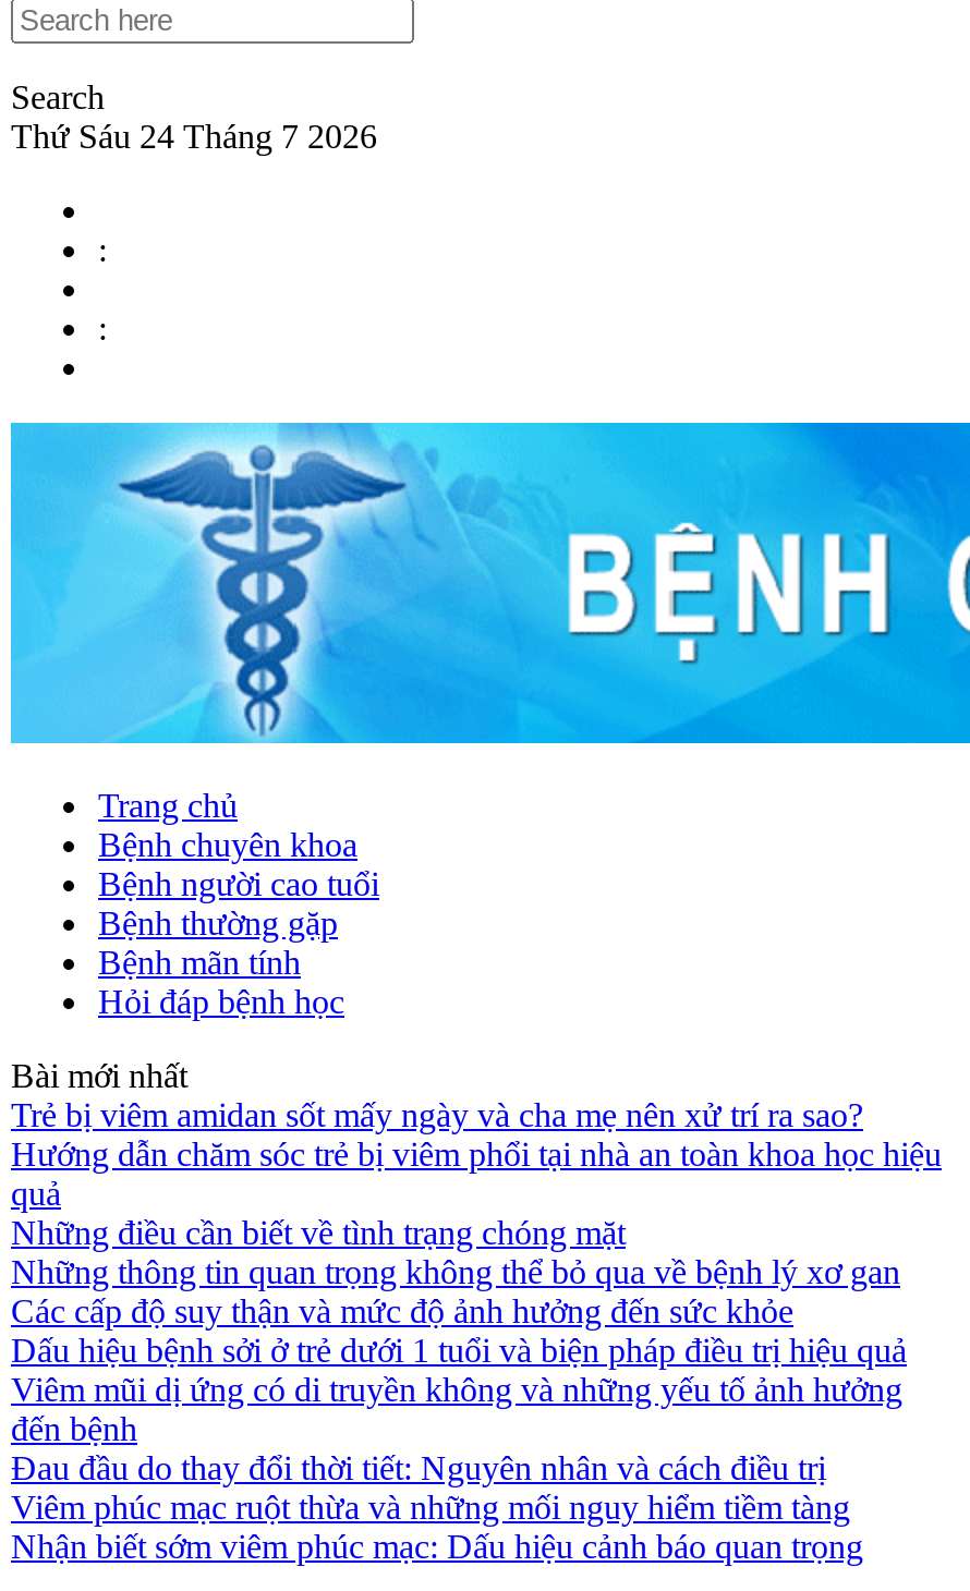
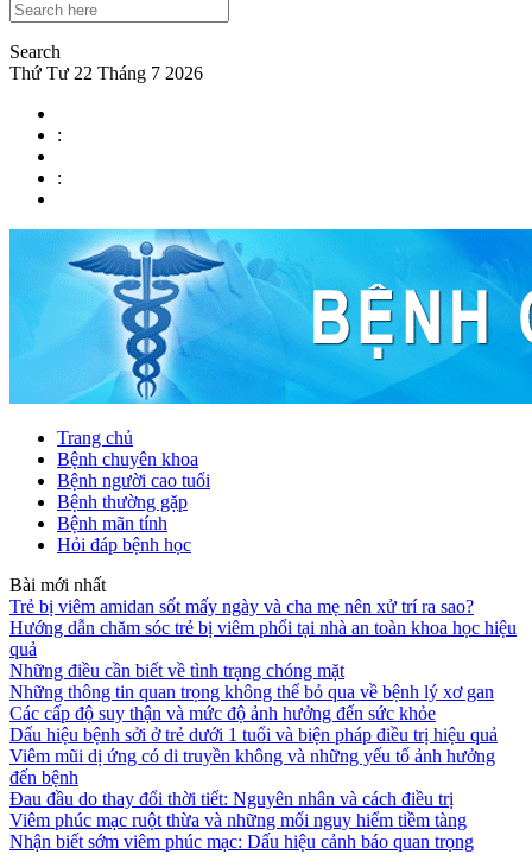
- Thứ Sáu 24 Tháng 7 2026
+ Thứ Tư 22 Tháng 7 2026
